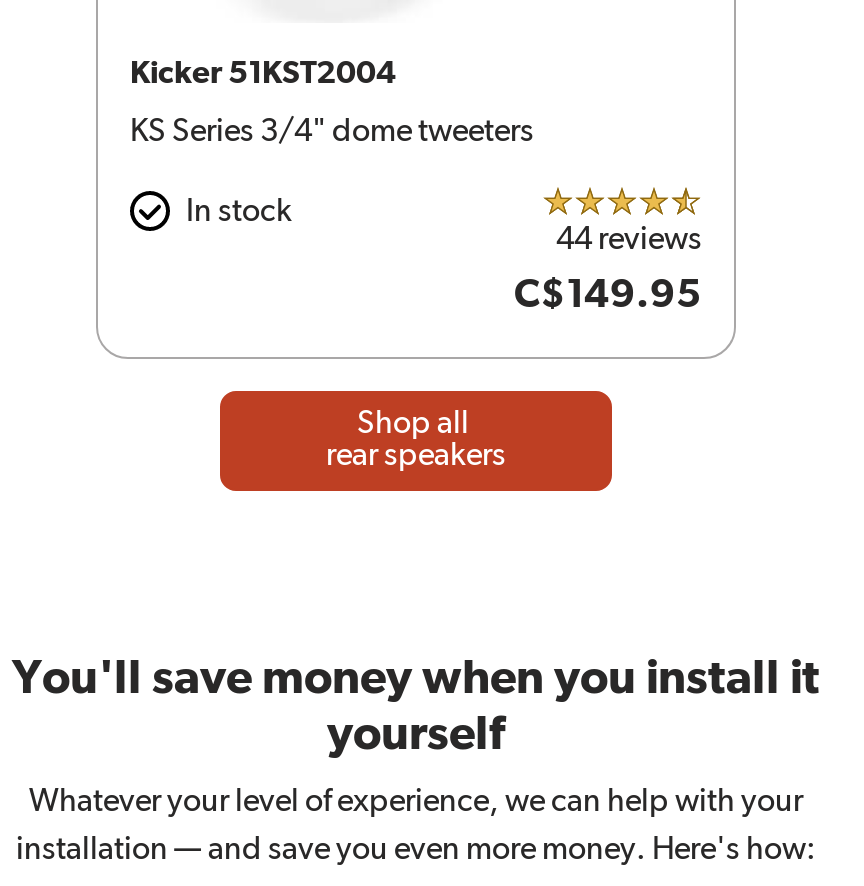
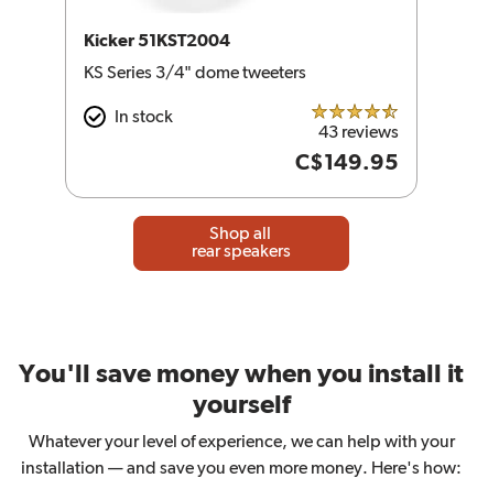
- 44 reviews
+ 43 reviews
